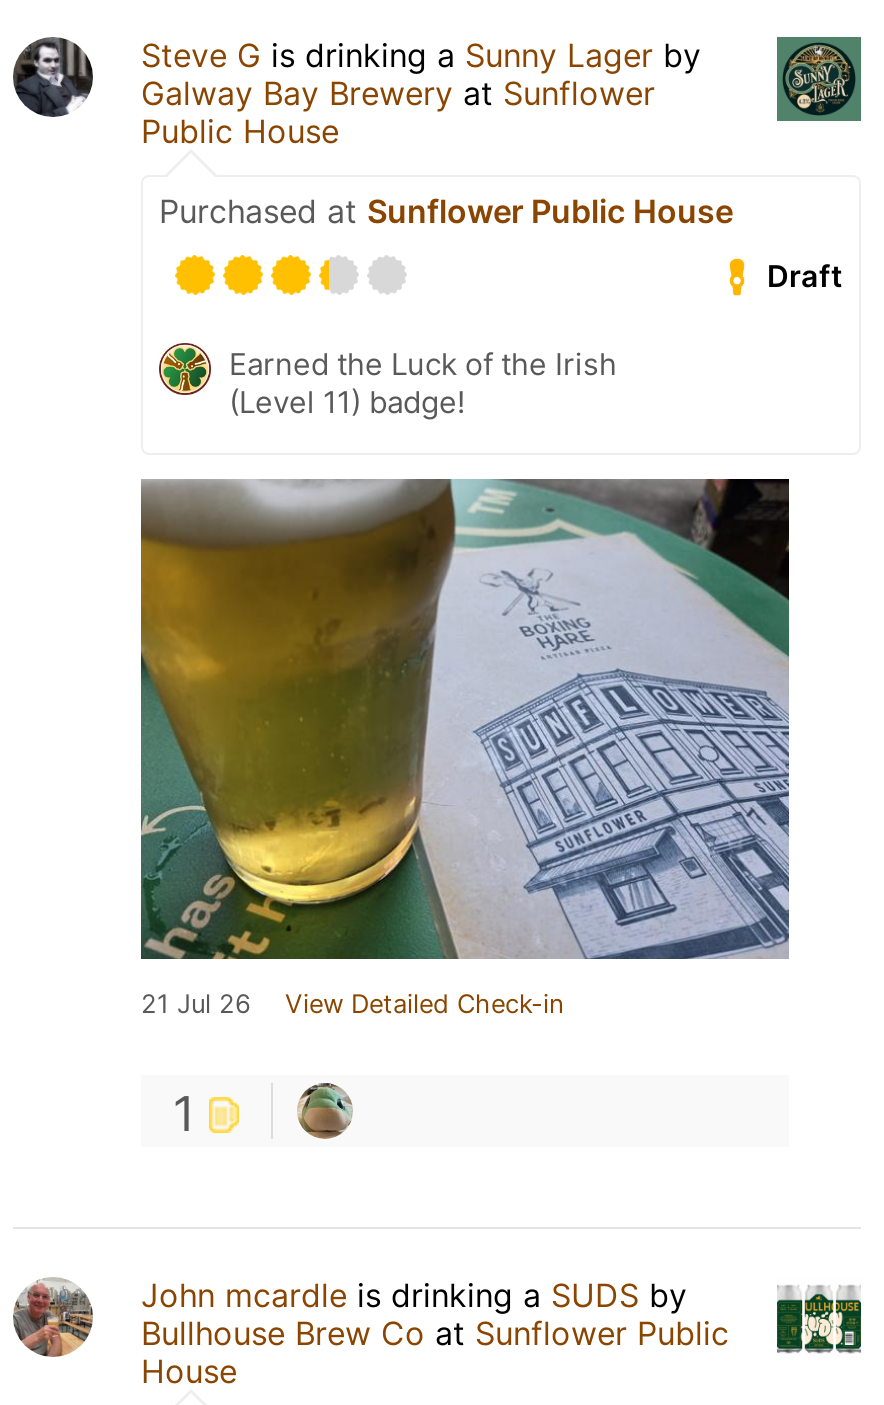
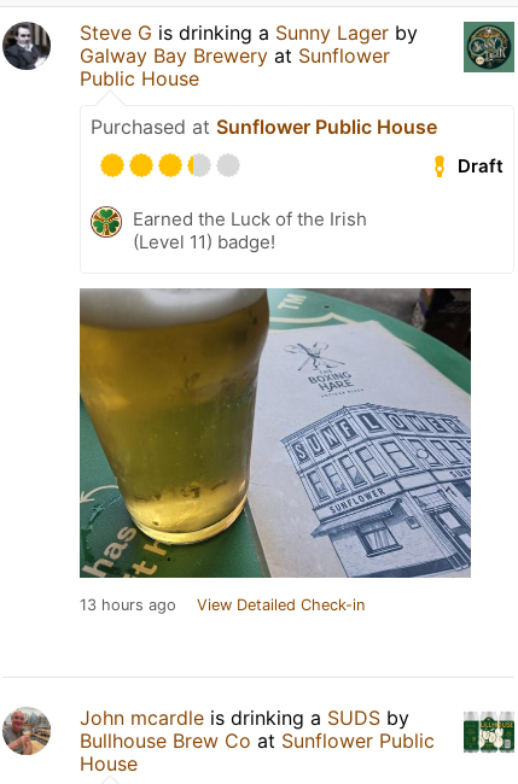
- 21 Jul 26 View Detailed Check-in
+ 13 hours ago View Detailed Check-in

- 1
